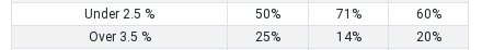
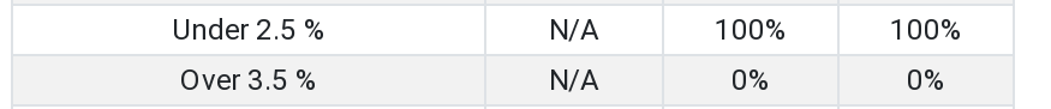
- 50%
- 71%
- 60%
+ N/A
+ 100%
+ 100%

- 25%
- 14%
- 20%
+ N/A
+ 0%
+ 0%
